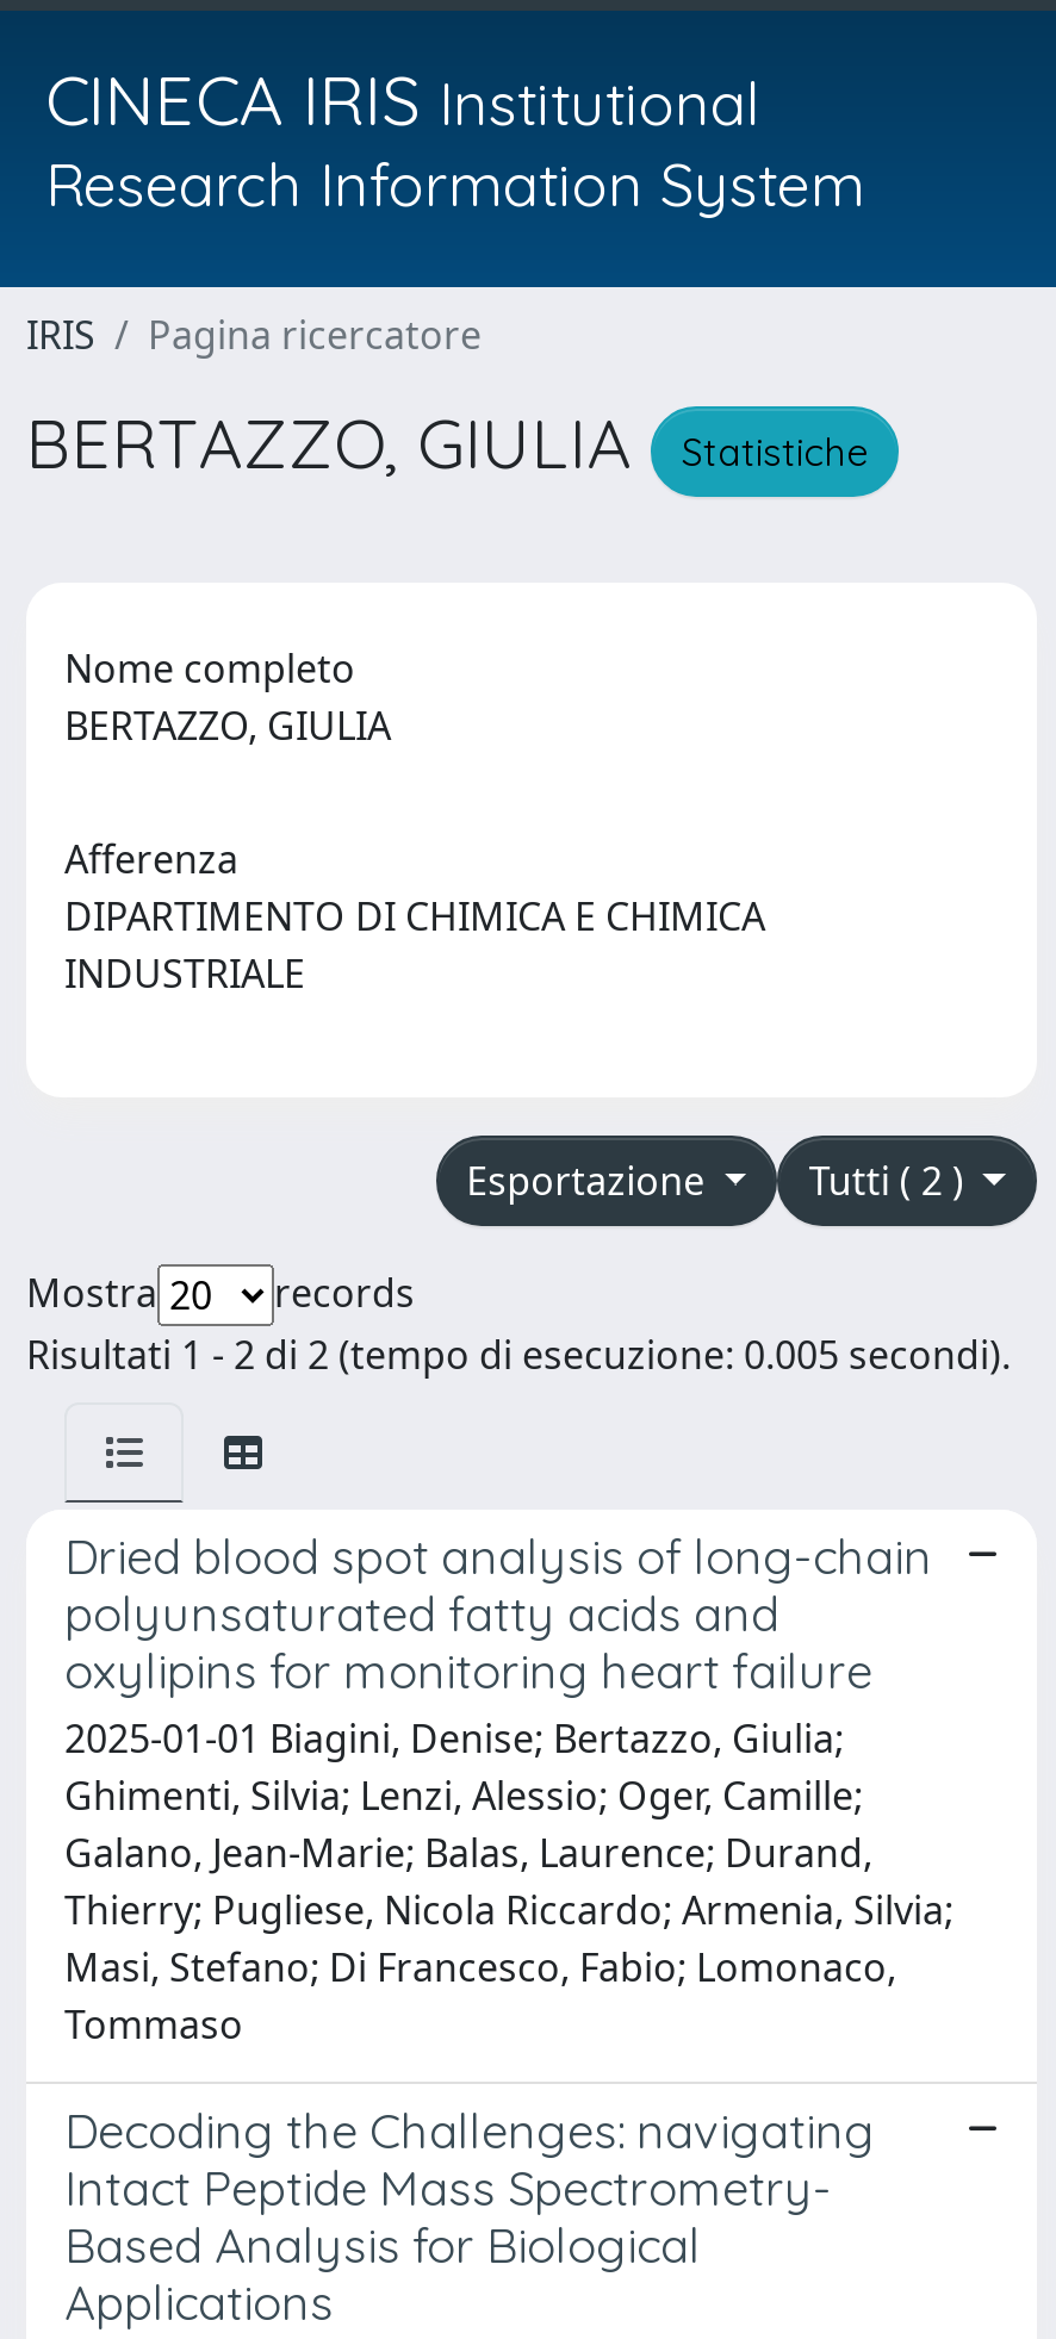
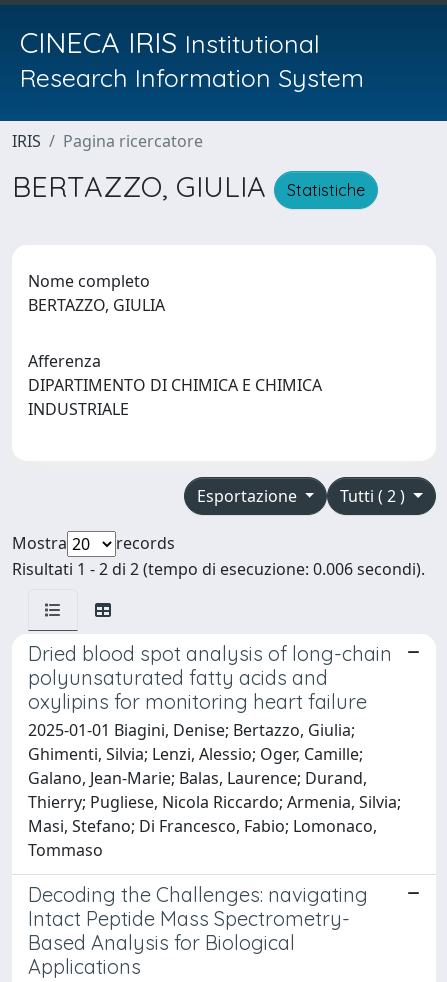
- Risultati 1 - 2 di 2 (tempo di esecuzione: 0.005 secondi).
+ Risultati 1 - 2 di 2 (tempo di esecuzione: 0.006 secondi).
